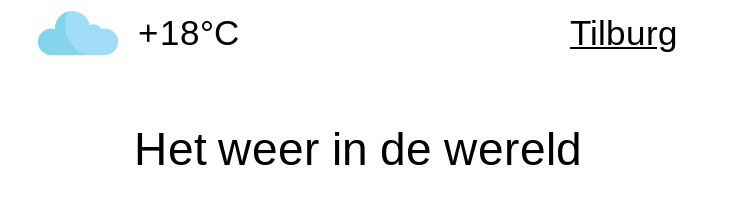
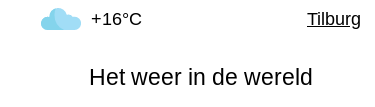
- +18°C
+ +16°C
